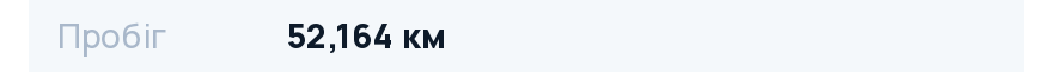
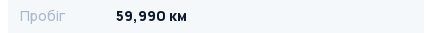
- 52,164 км
+ 59,990 км
